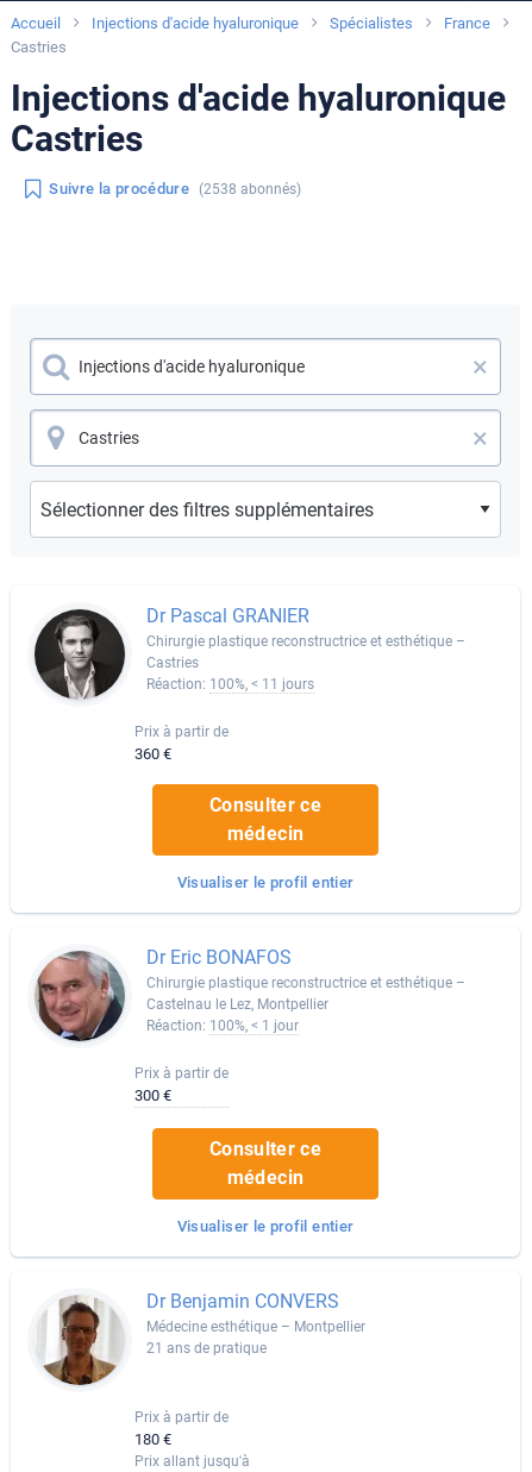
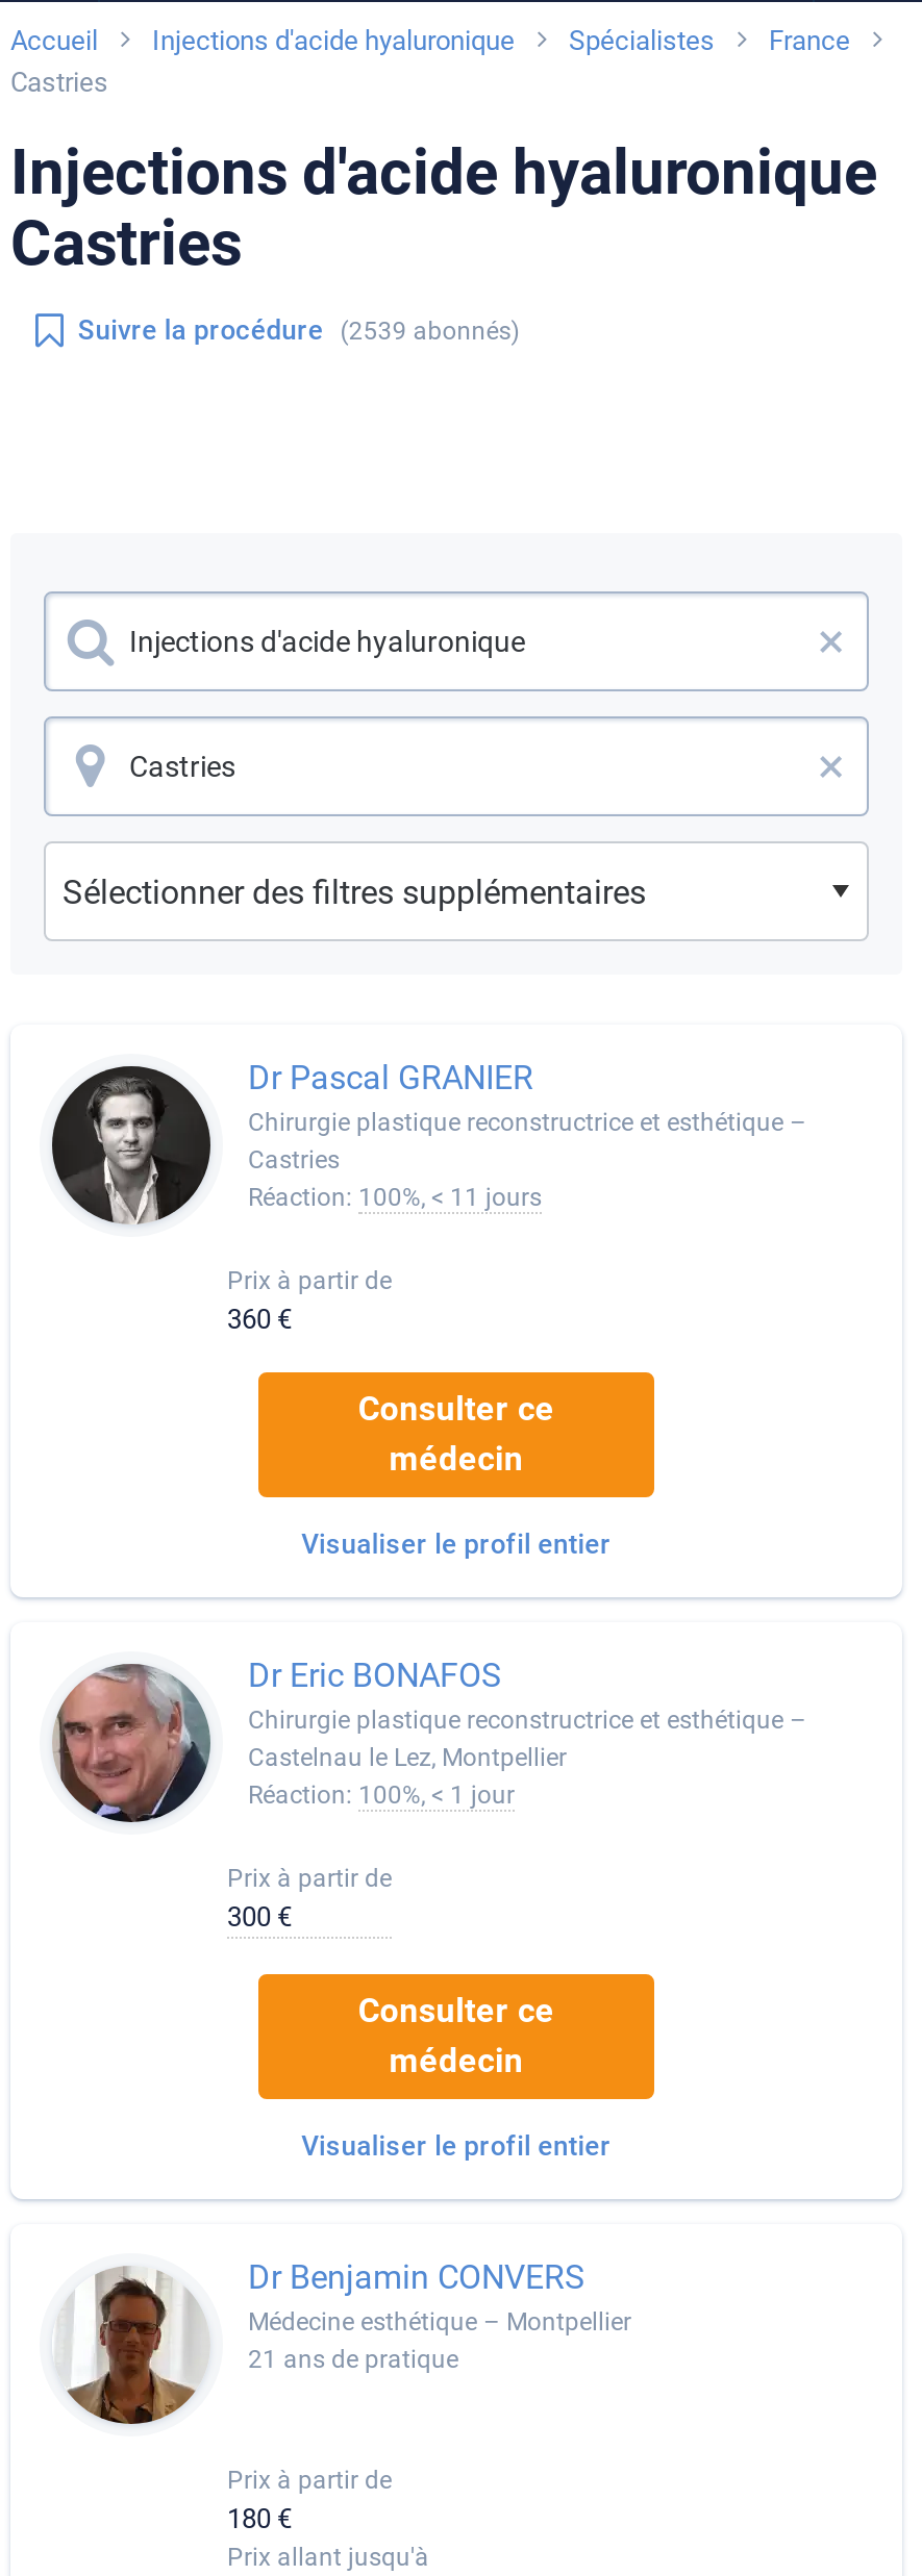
- Suivre la procédure (2538 abonnés)
+ Suivre la procédure (2539 abonnés)
